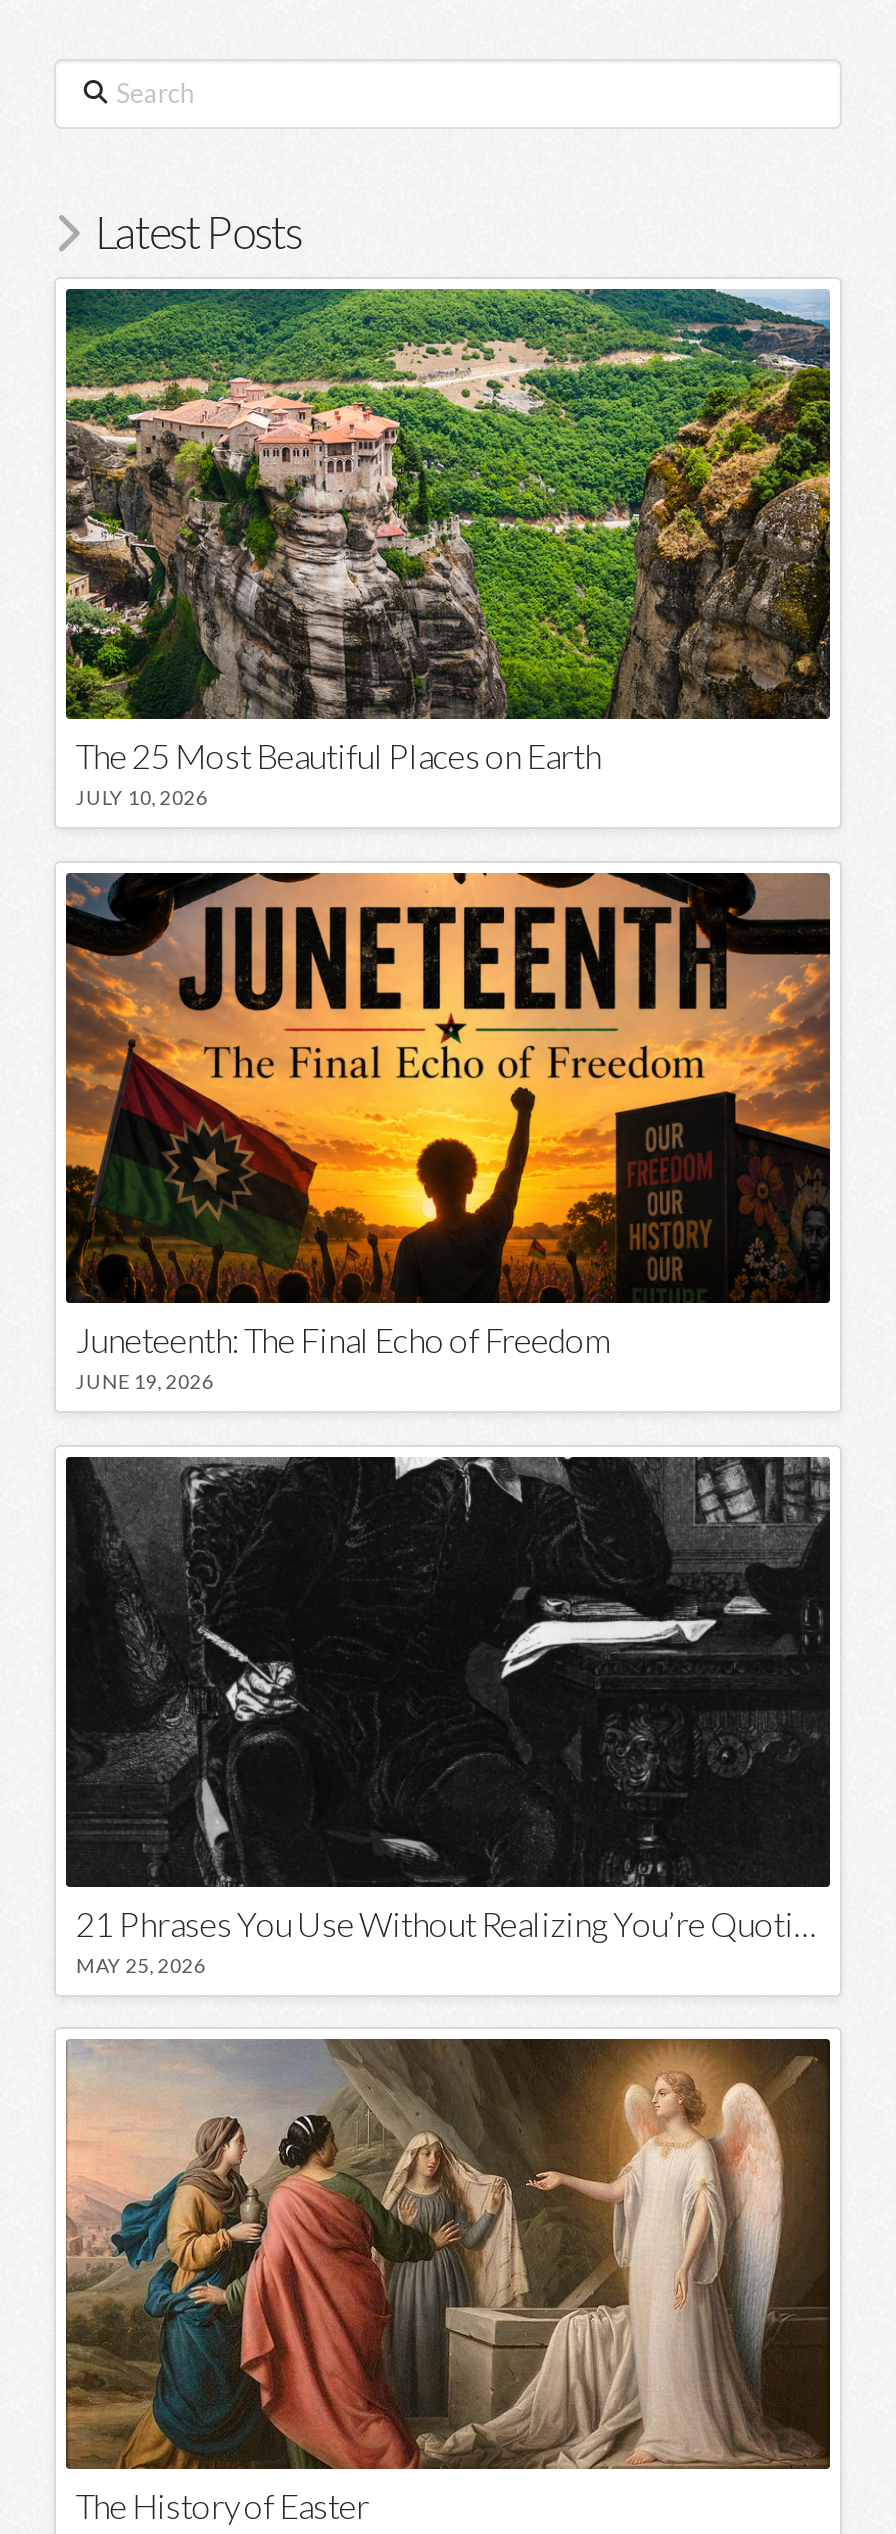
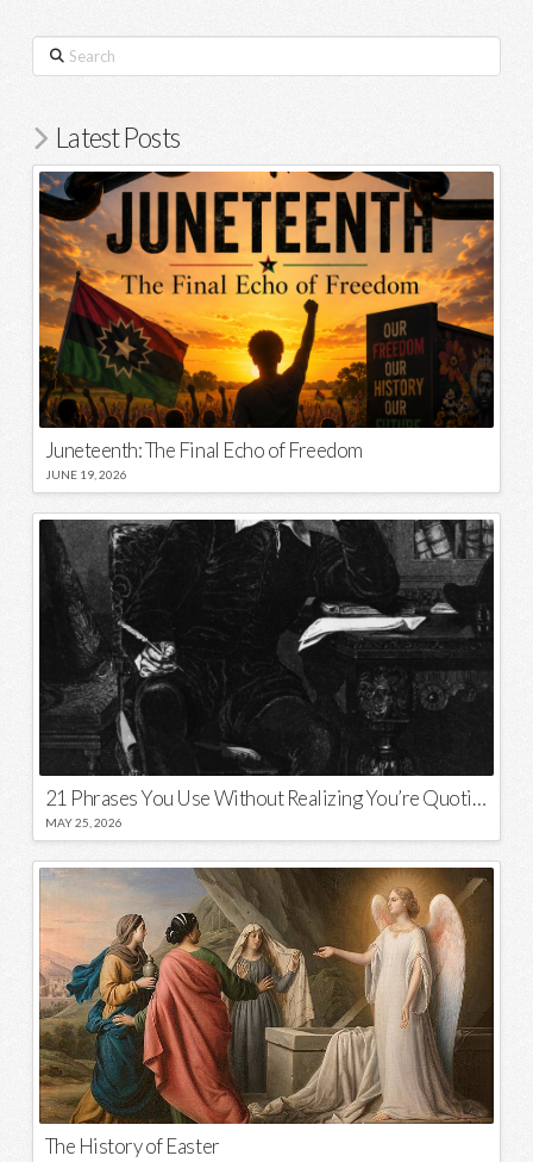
- [image]
- The 25 Most Beautiful Places on Earth
- JULY 10, 2026
